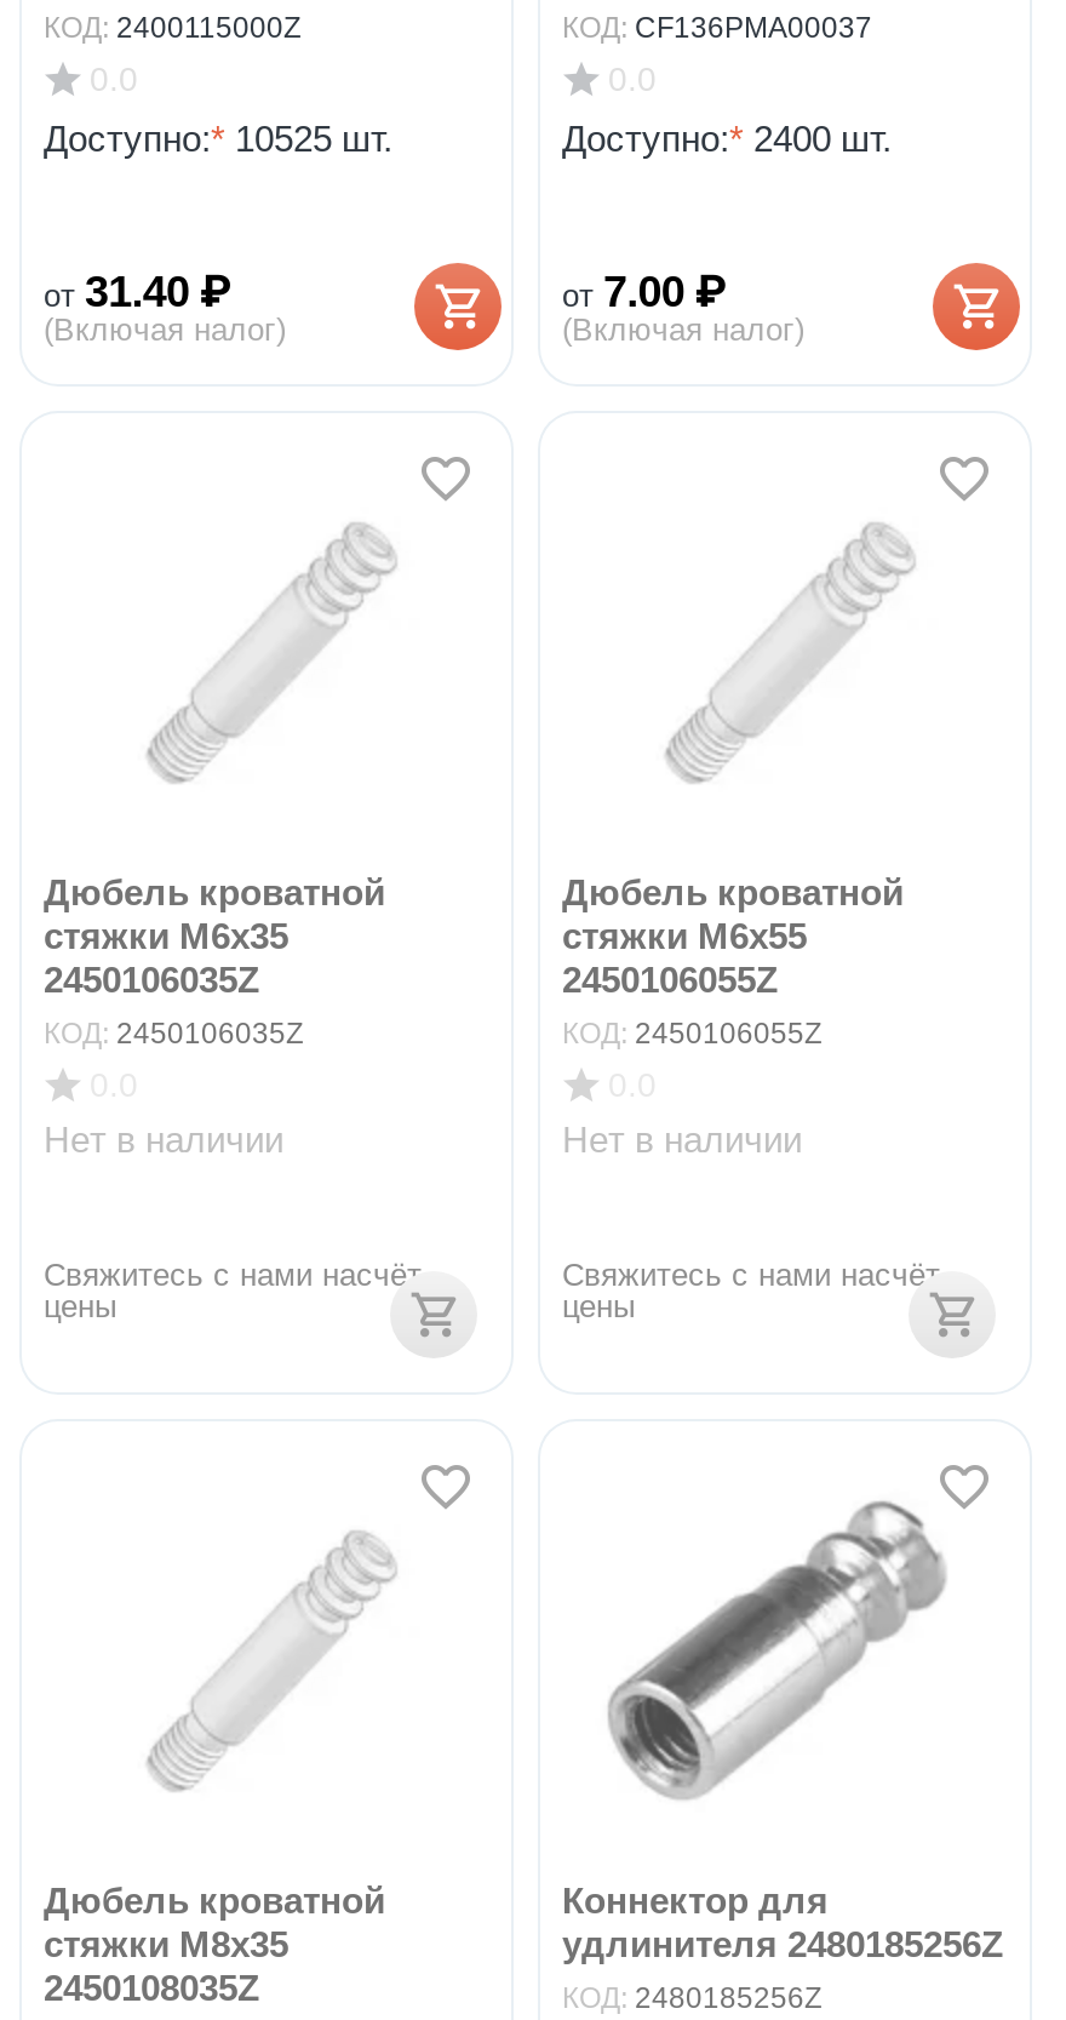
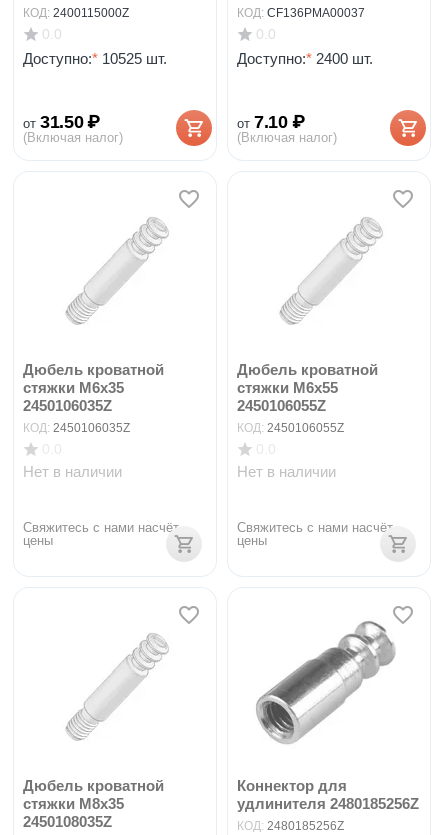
- от 31.40 ₽
+ от 31.50 ₽

- от 7.00 ₽
+ от 7.10 ₽
